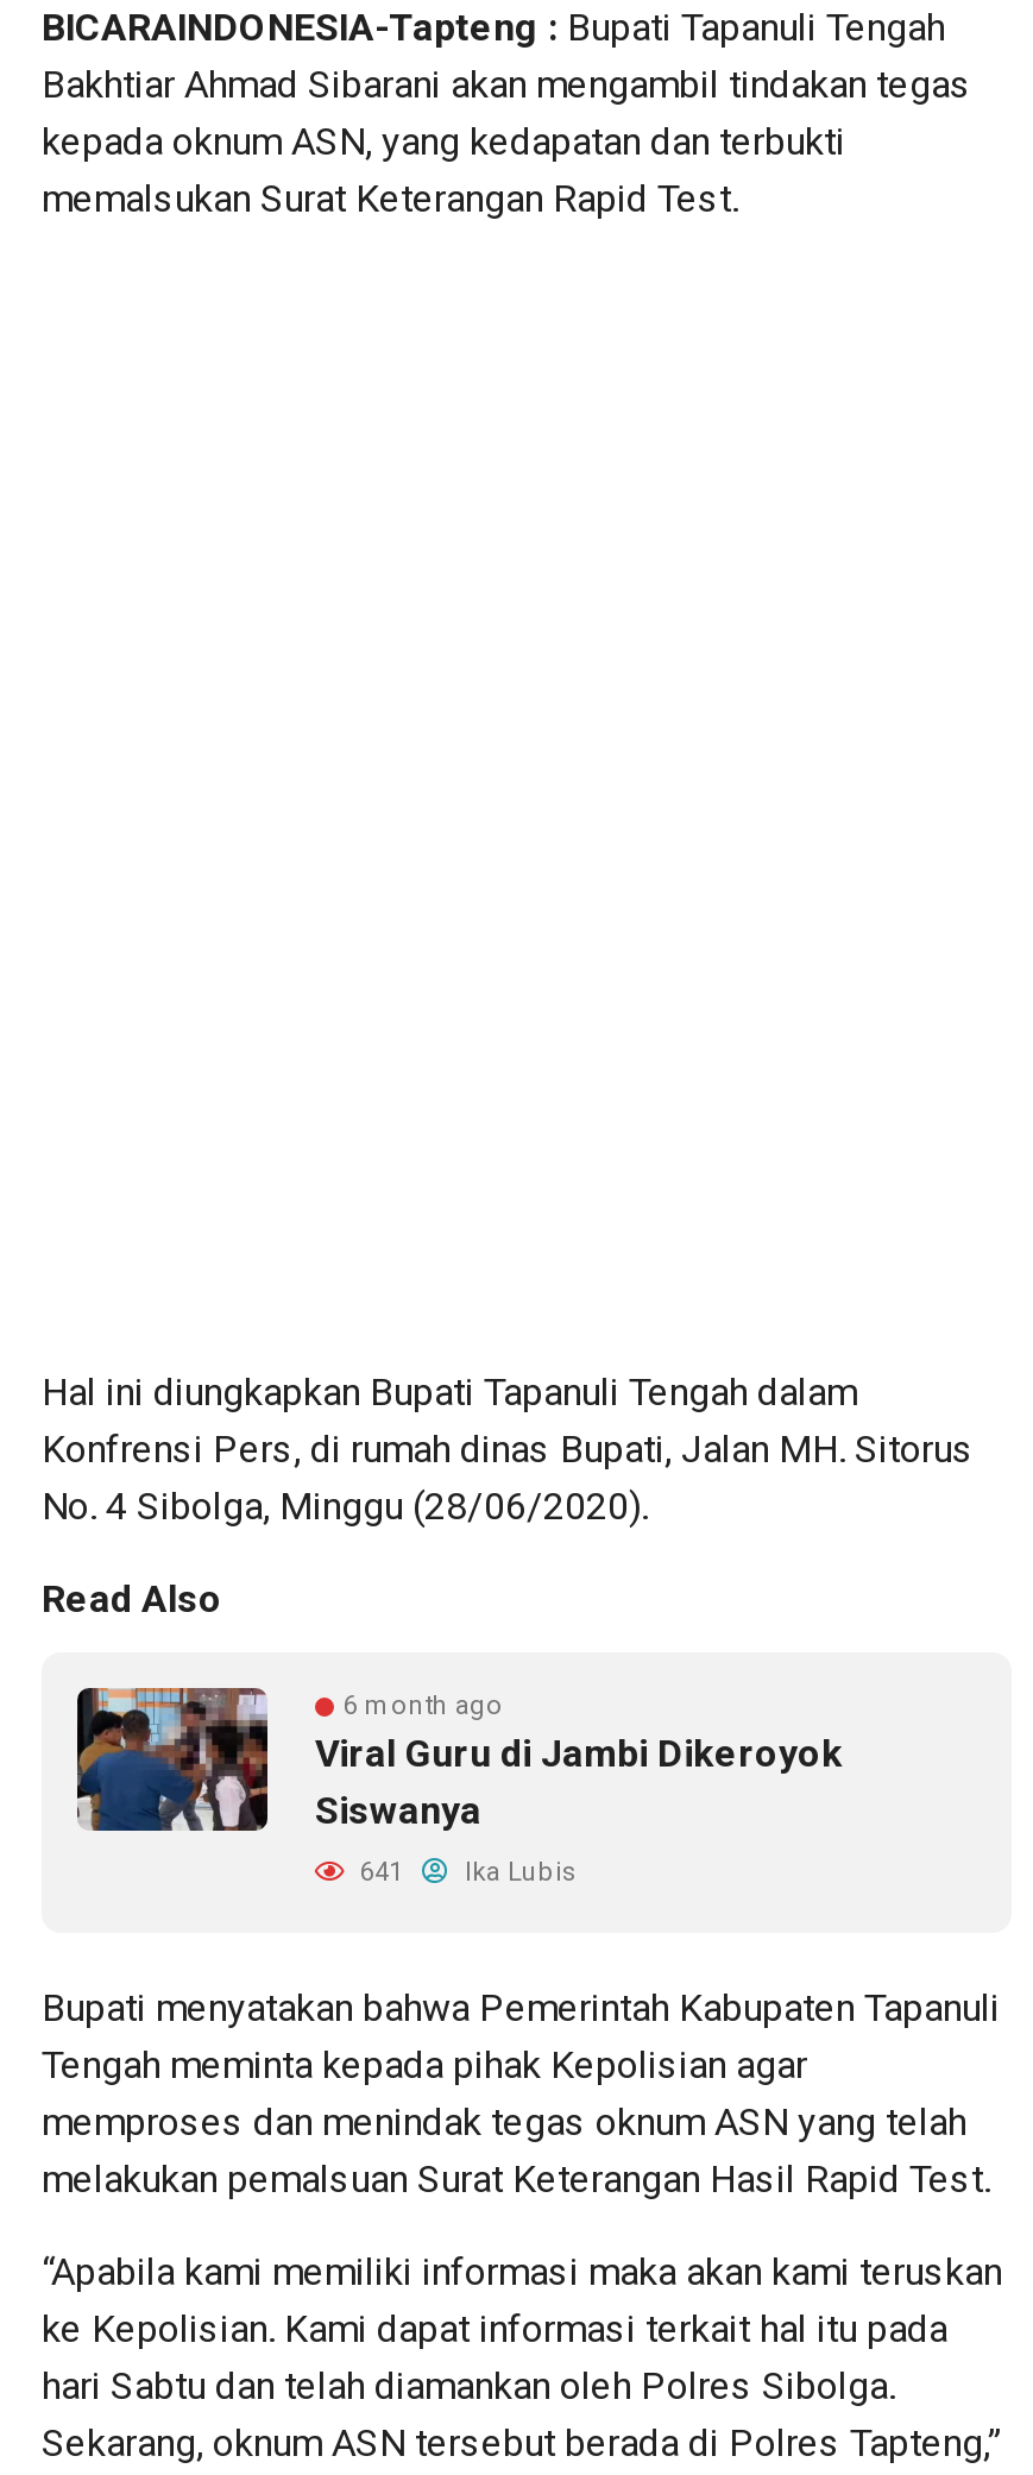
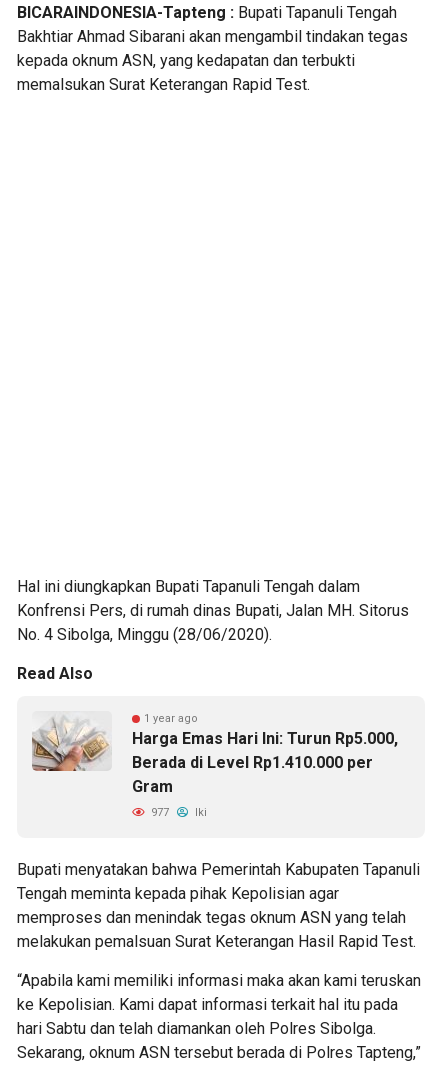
- [image]
- 6 month ago
- Viral Guru di Jambi Dikeroyok
- Siswanya
+ [image]
+ 1 year ago
+ Harga Emas Hari Ini: Turun Rp5.000,
+ Berada di Level Rp1.410.000 per
+ Gram

- 641
- Ika Lubis
+ 977
+ Iki
